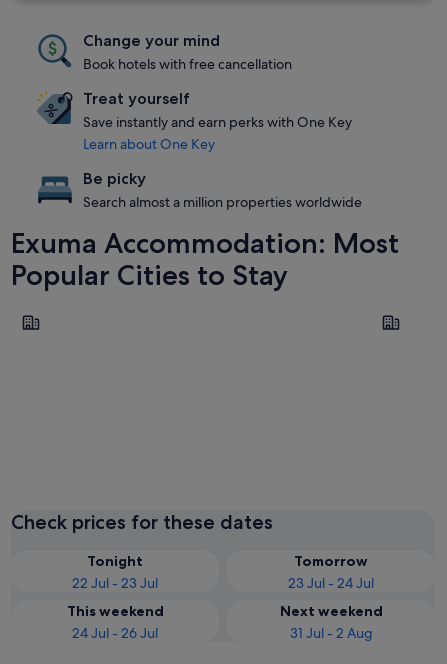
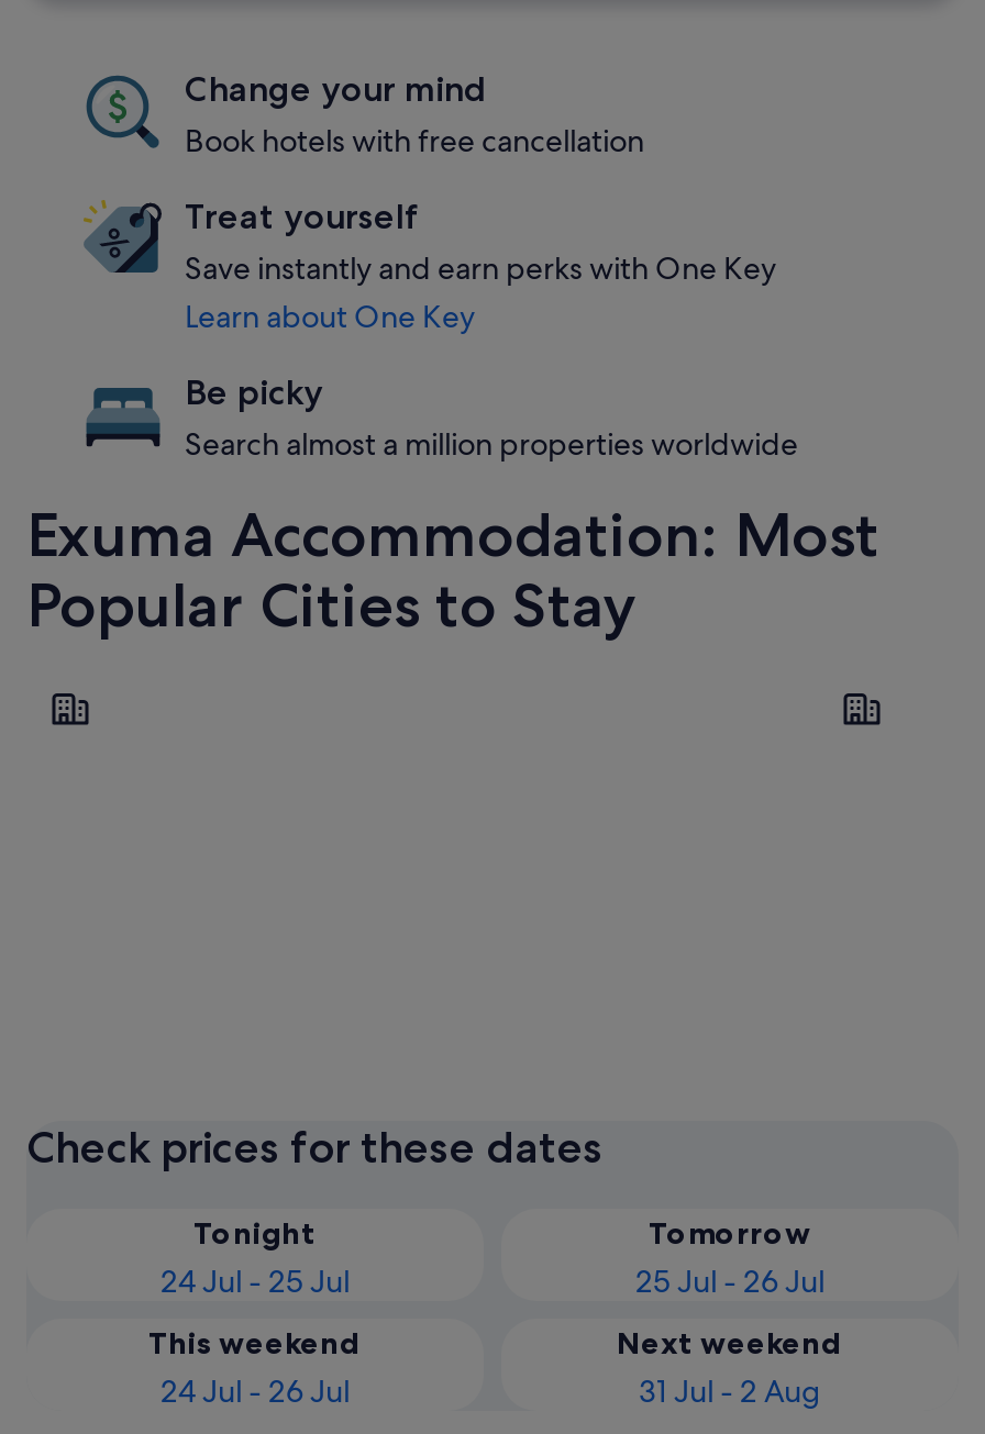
- 22 Jul - 23 Jul
+ 24 Jul - 25 Jul

- 23 Jul - 24 Jul
+ 25 Jul - 26 Jul
